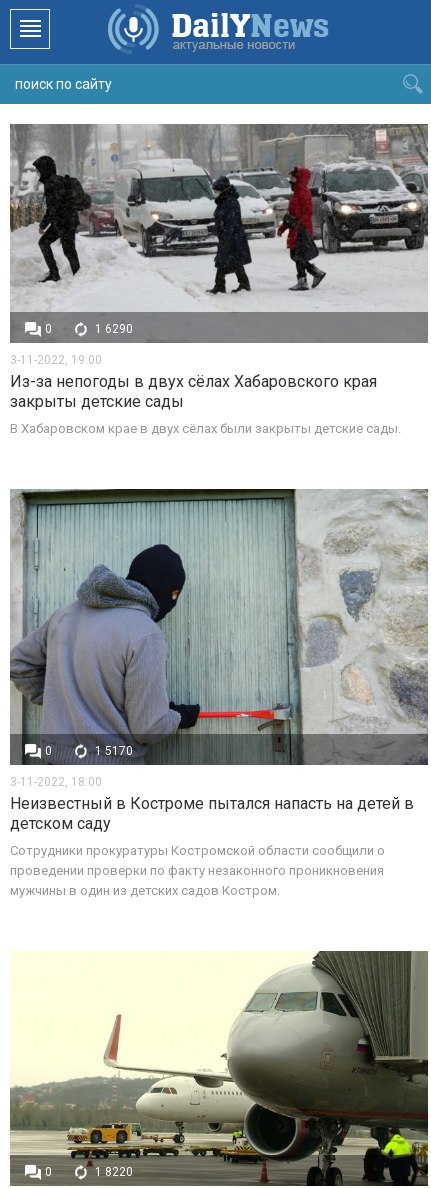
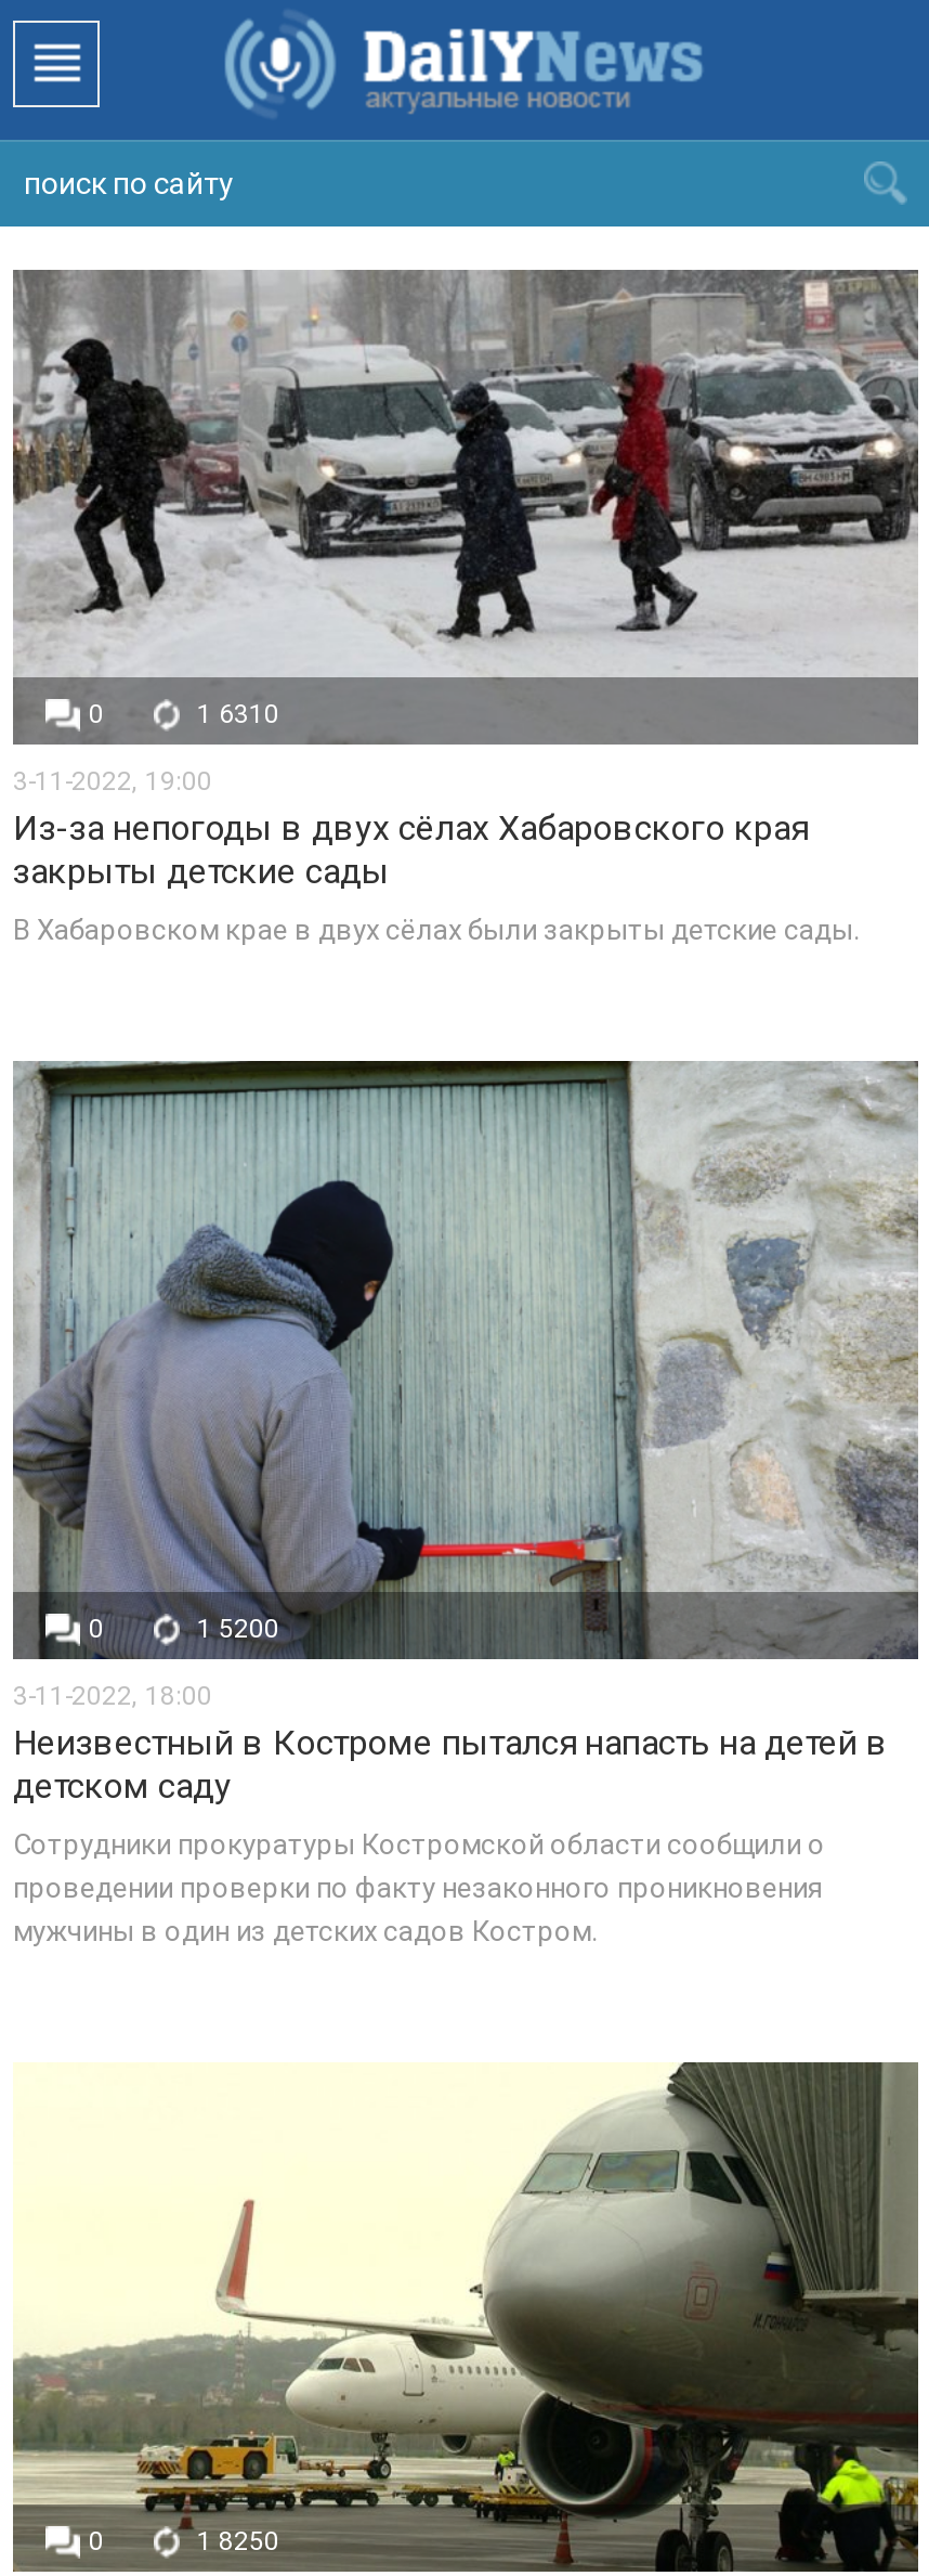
- 1 6290
+ 1 6310

- 1 5170
+ 1 5200

- 1 8220
+ 1 8250
